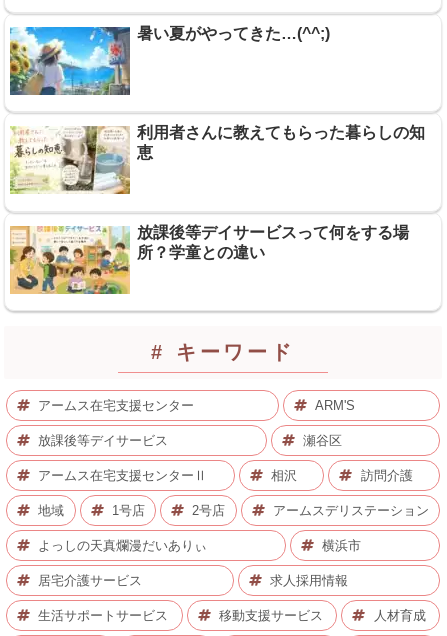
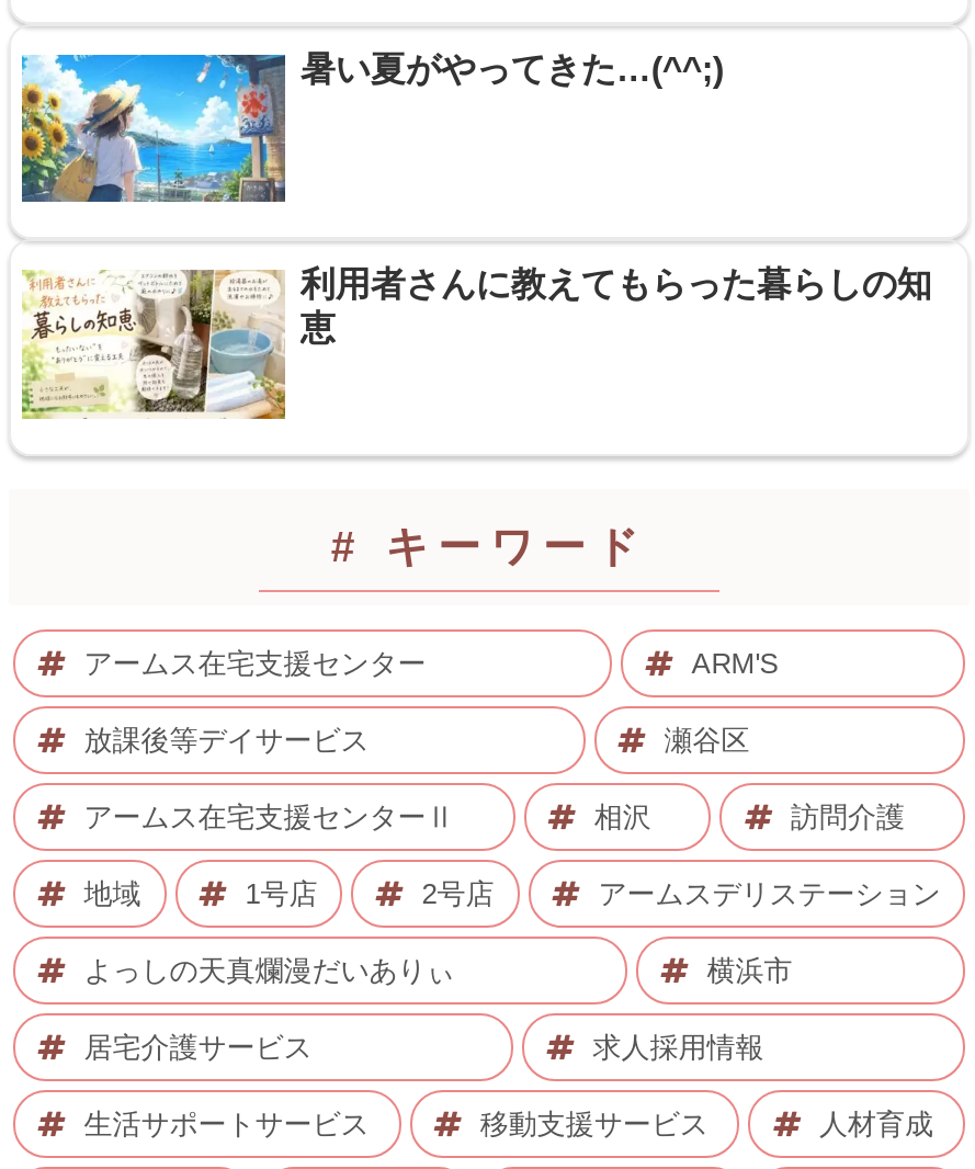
- [image]
- 放課後等デイサービスって何をする場
- 所？学童との違い
